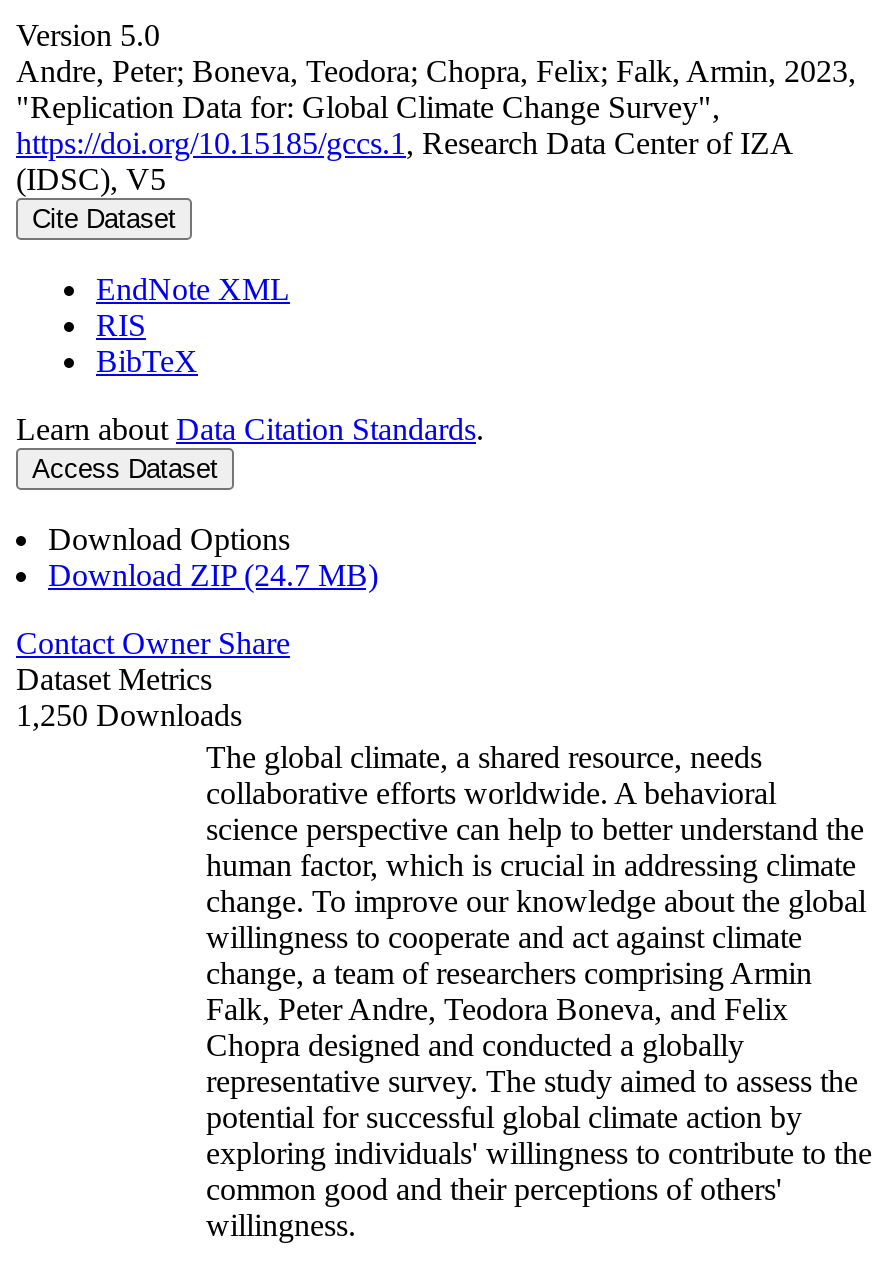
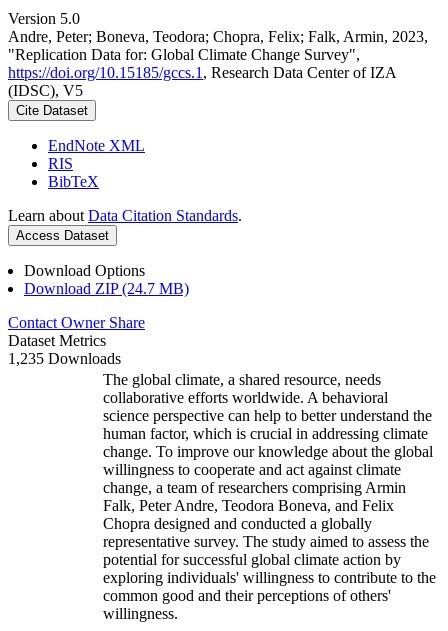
- 1,250 Downloads
+ 1,235 Downloads
